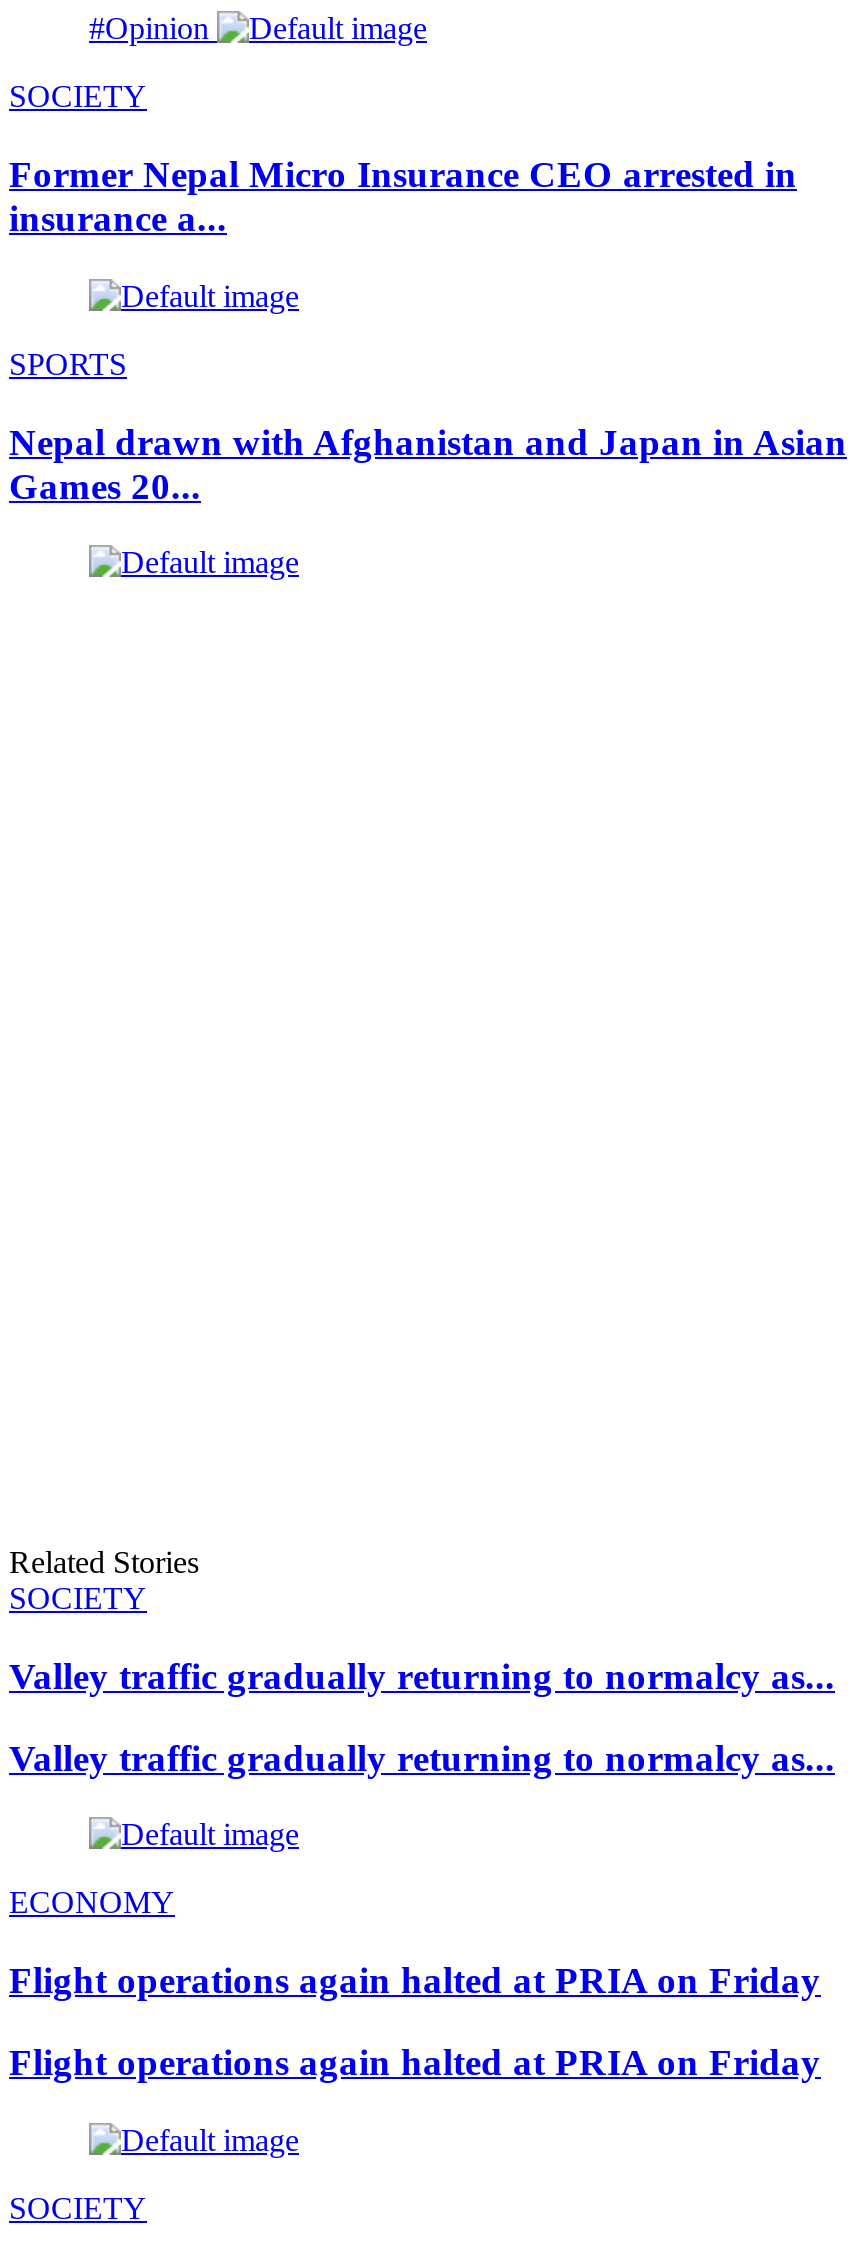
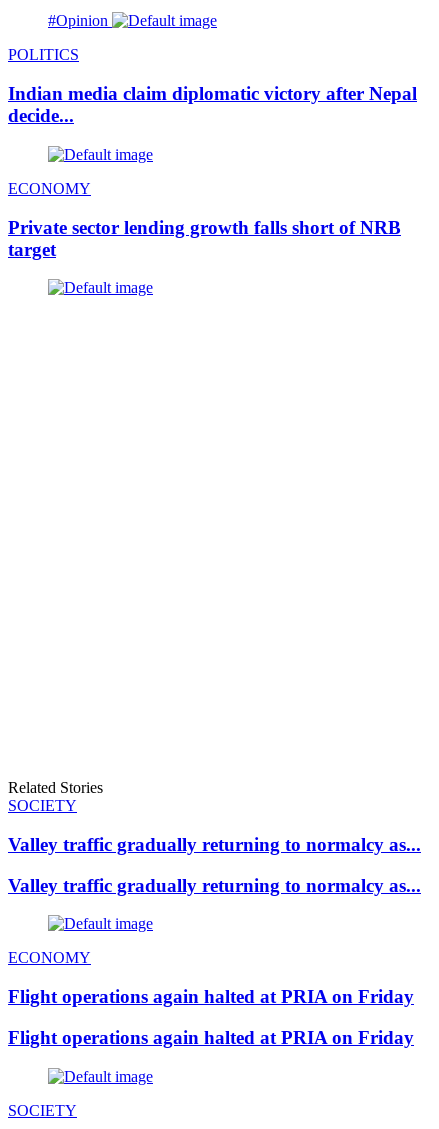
- SOCIETY
+ POLITICS

- Former Nepal Micro Insurance CEO arrested in
- insurance a...
+ Indian media claim diplomatic victory after Nepal
+ decide...

- SPORTS
+ ECONOMY

- Nepal drawn with Afghanistan and Japan in Asian
- Games 20...
+ Private sector lending growth falls short of NRB
+ target
